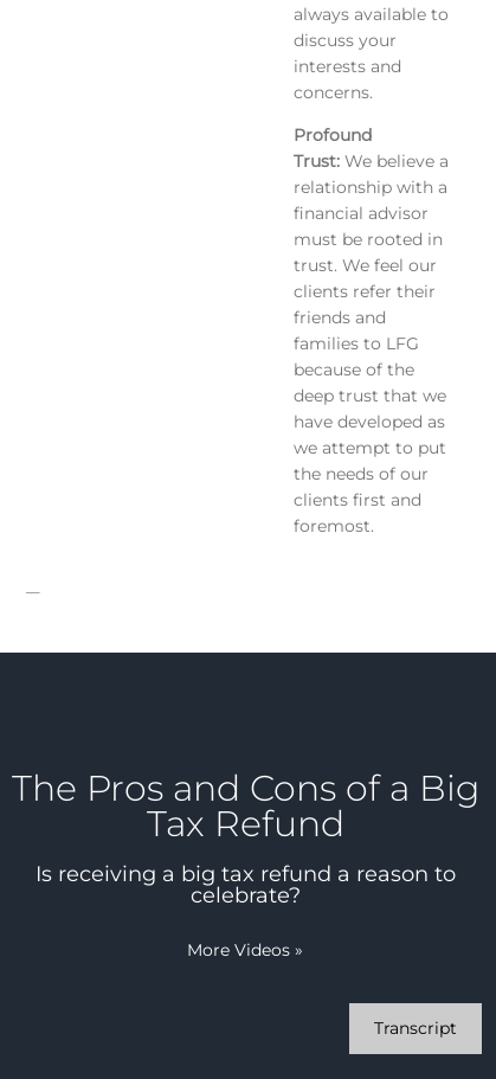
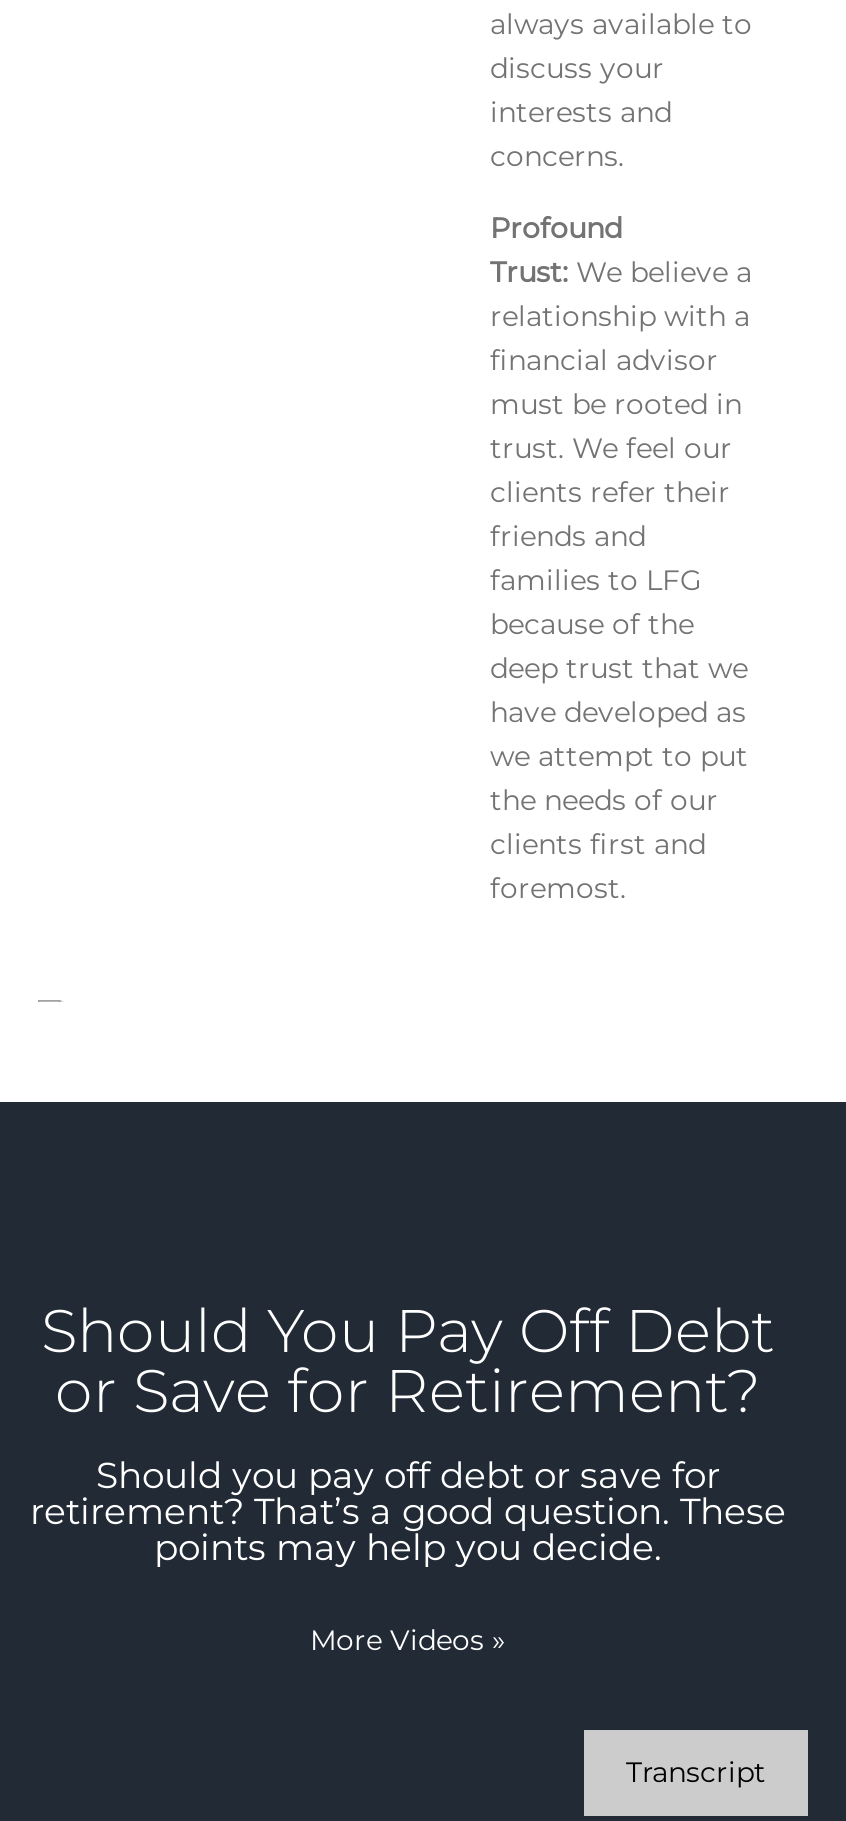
- The Pros and Cons of a Big
- Tax Refund
- Is receiving a big tax refund a reason to
- celebrate?
+ Should You Pay Off Debt
+ or Save for Retirement?
+ Should you pay off debt or save for
+ retirement? That’s a good question. These
+ points may help you decide.
